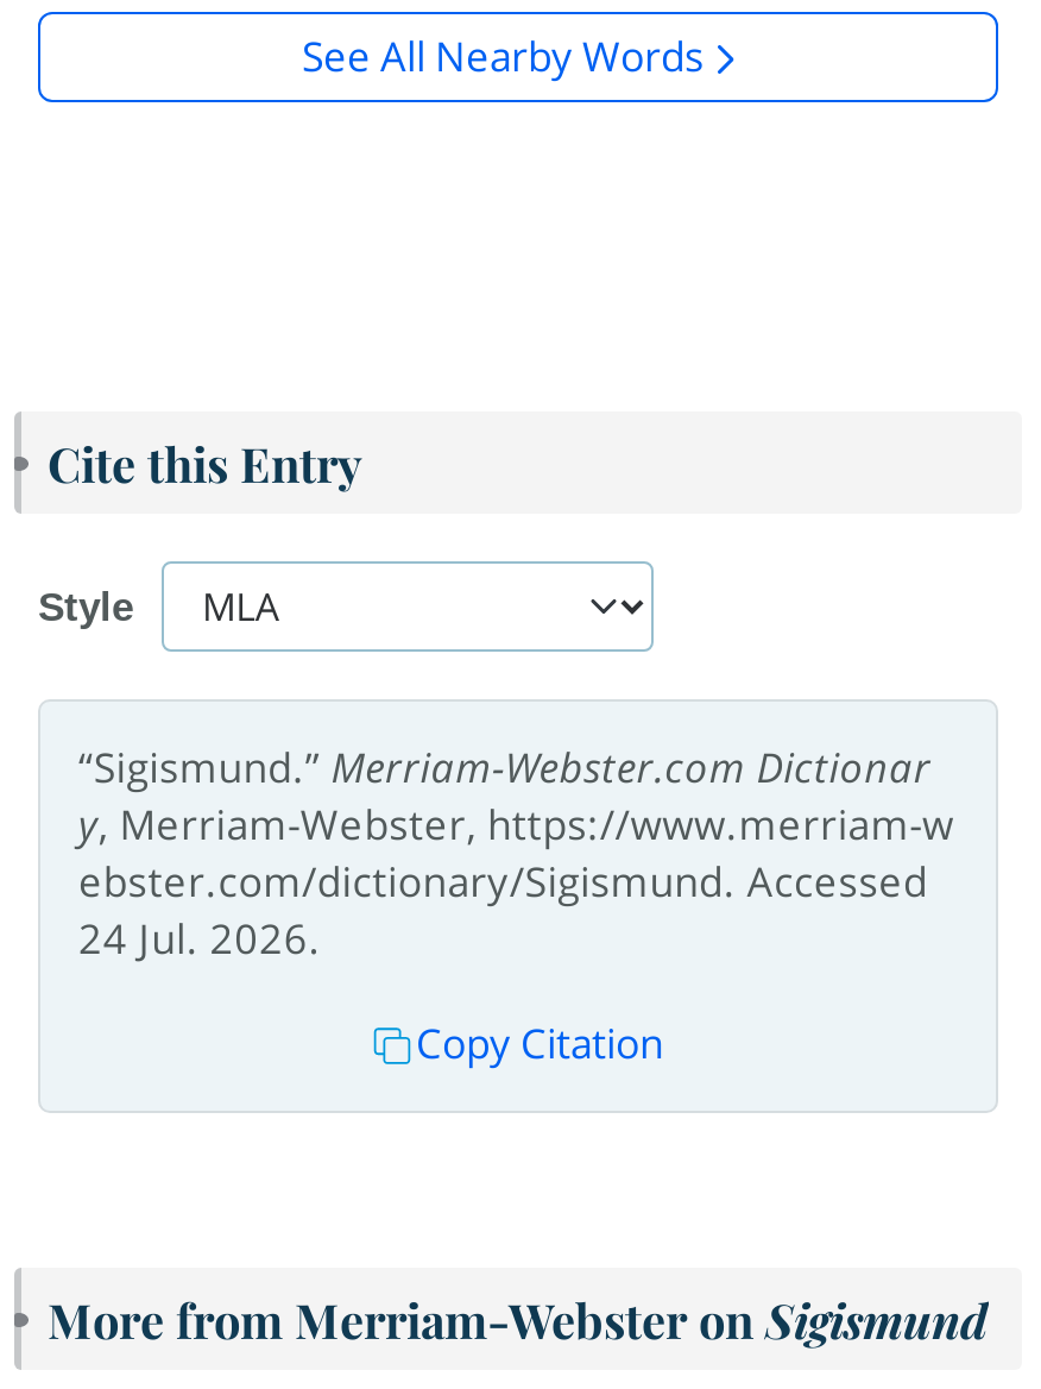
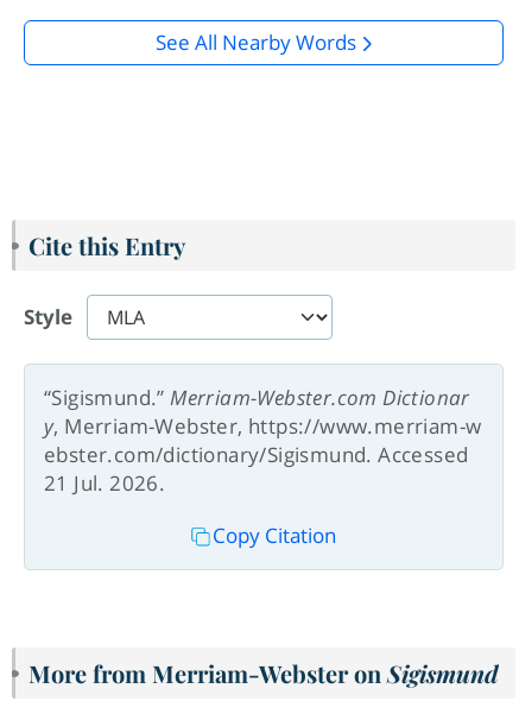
- 24 Jul. 2026.
+ 21 Jul. 2026.
